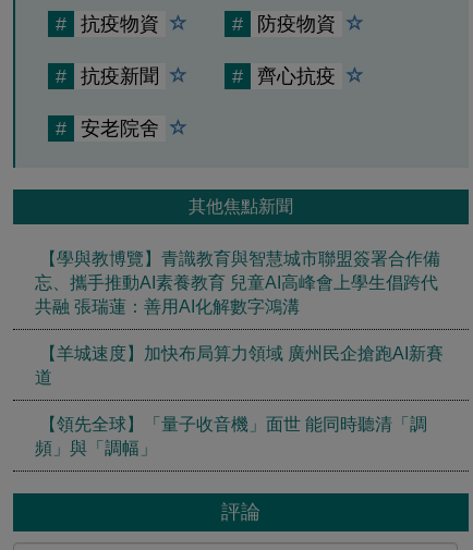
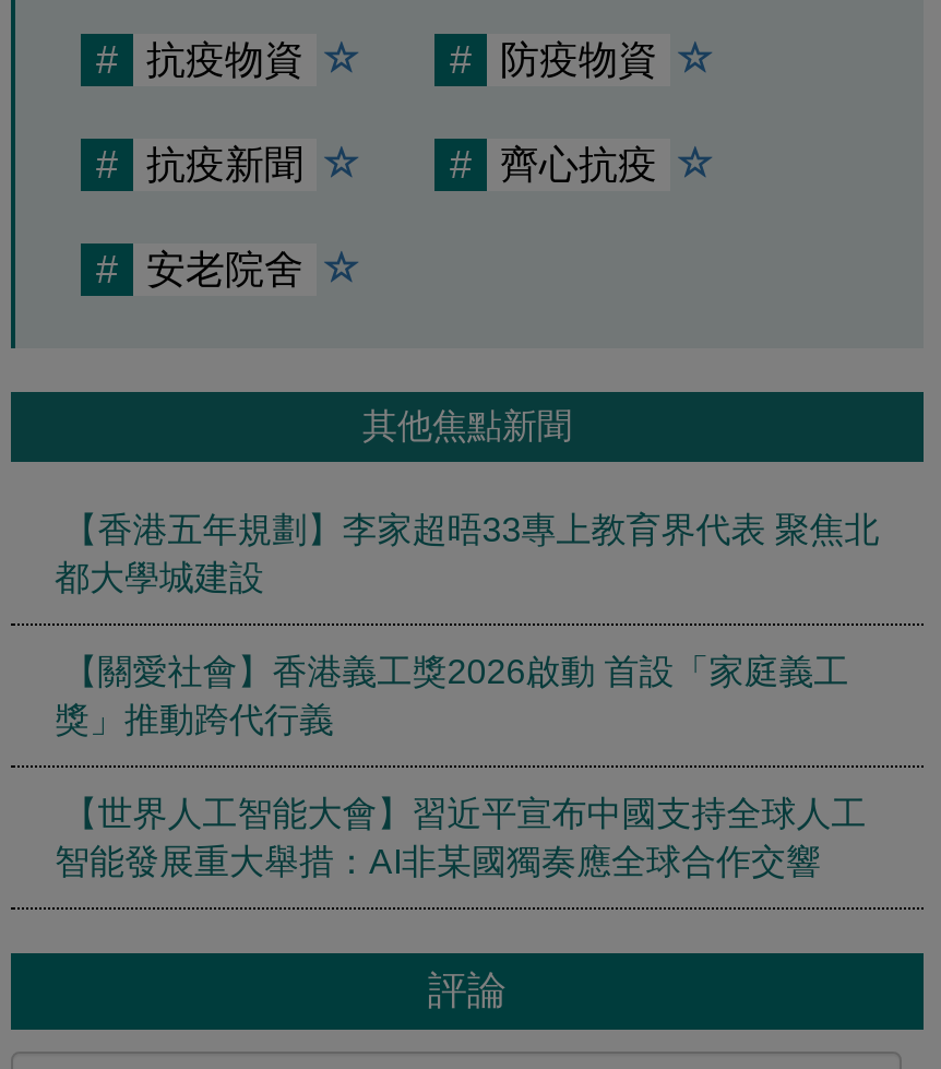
- 【學與教博覽】青識教育與智慧城市聯盟簽署合作備
- 忘、攜手推動AI素養教育 兒童AI高峰會上學生倡跨代
- 共融 張瑞蓮：善用AI化解數字鴻溝
+ 【香港五年規劃】李家超晤33專上教育界代表 聚焦北
+ 都大學城建設

- 【羊城速度】加快布局算力領域 廣州民企搶跑AI新賽
- 道
+ 【關愛社會】香港義工獎2026啟動 首設「家庭義工
+ 獎」推動跨代行義

- 【領先全球】「量子收音機」面世 能同時聽清「調
- 頻」與「調幅」
+ 【世界人工智能大會】習近平宣布中國支持全球人工
+ 智能發展重大舉措：AI非某國獨奏應全球合作交響
